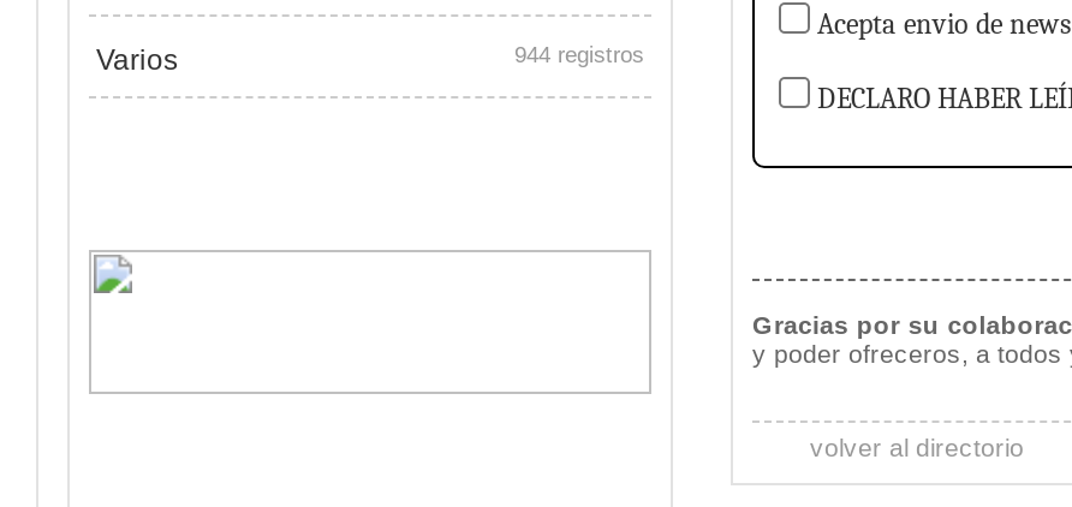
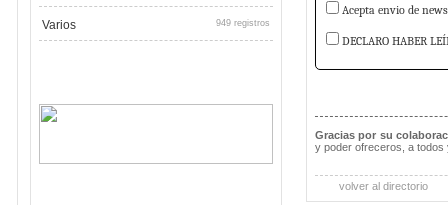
- 944 registros
+ 949 registros
